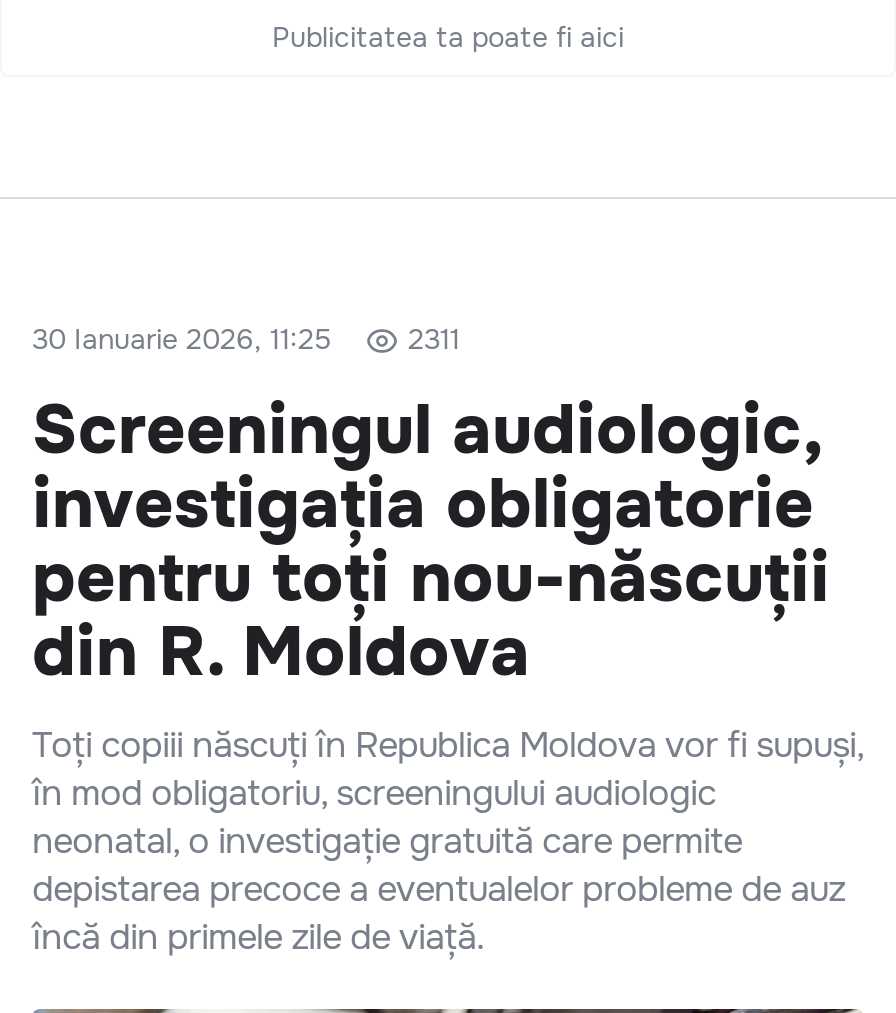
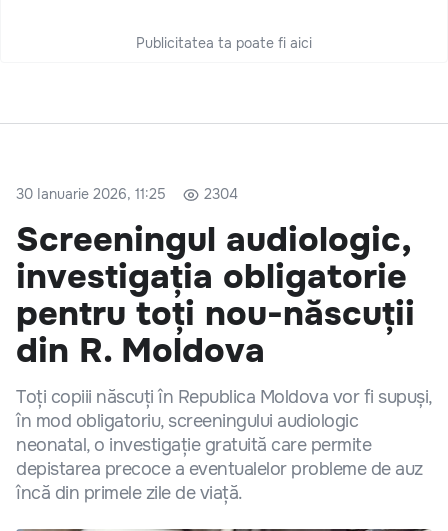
- 2311
+ 2304
